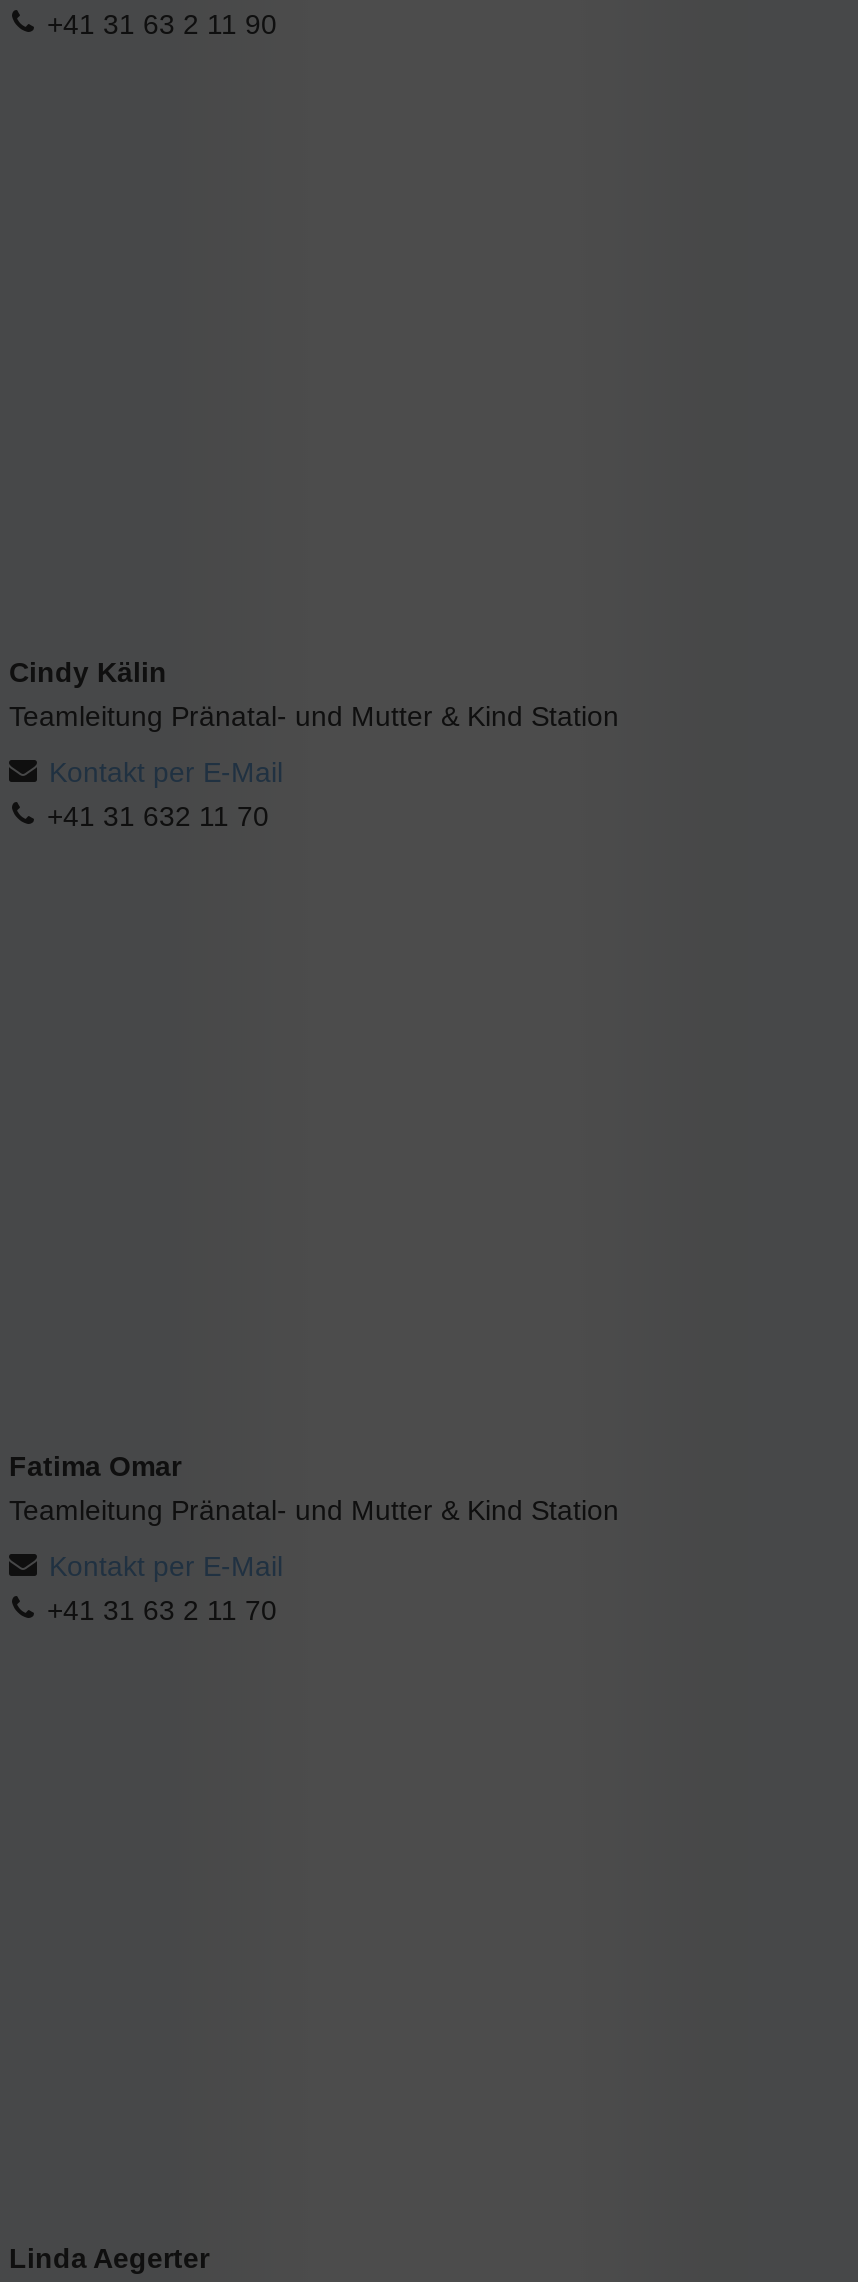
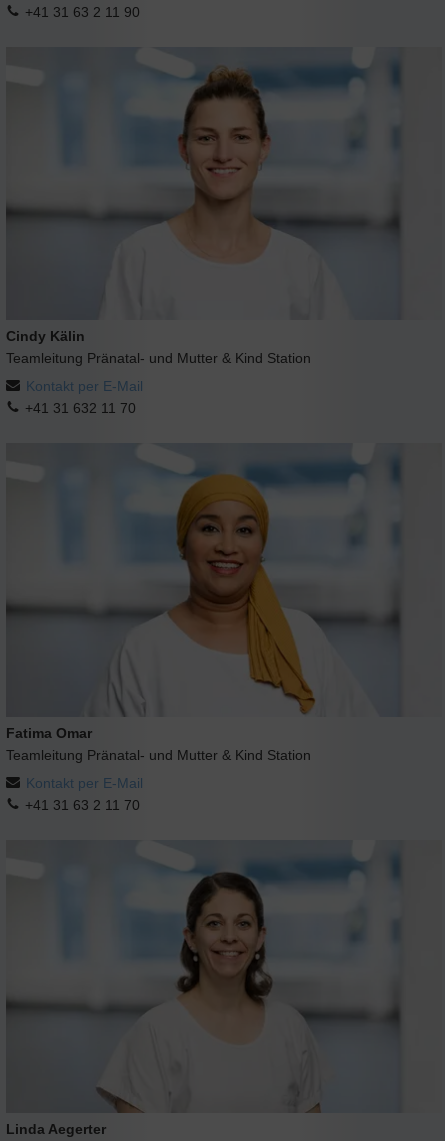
+ [image]

+ [image]

+ [image]
